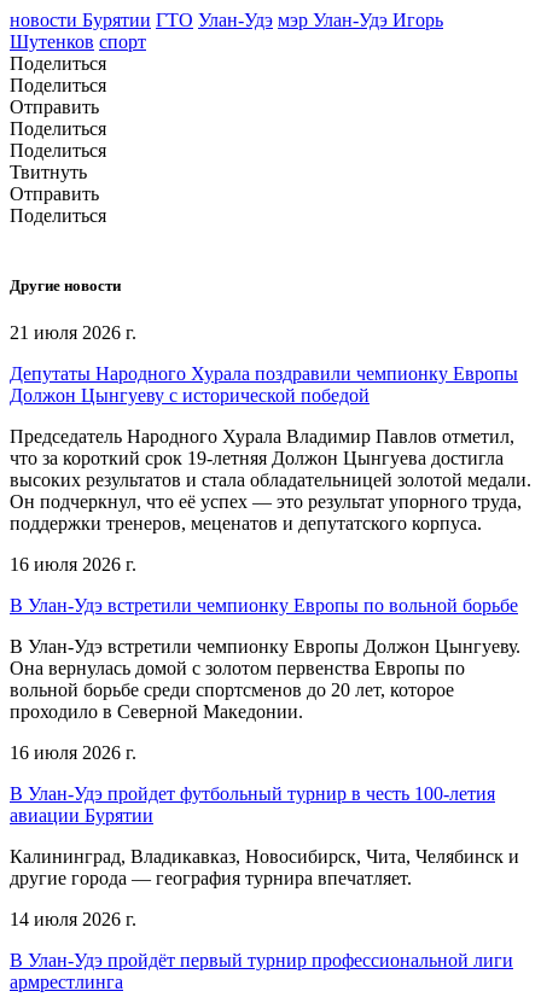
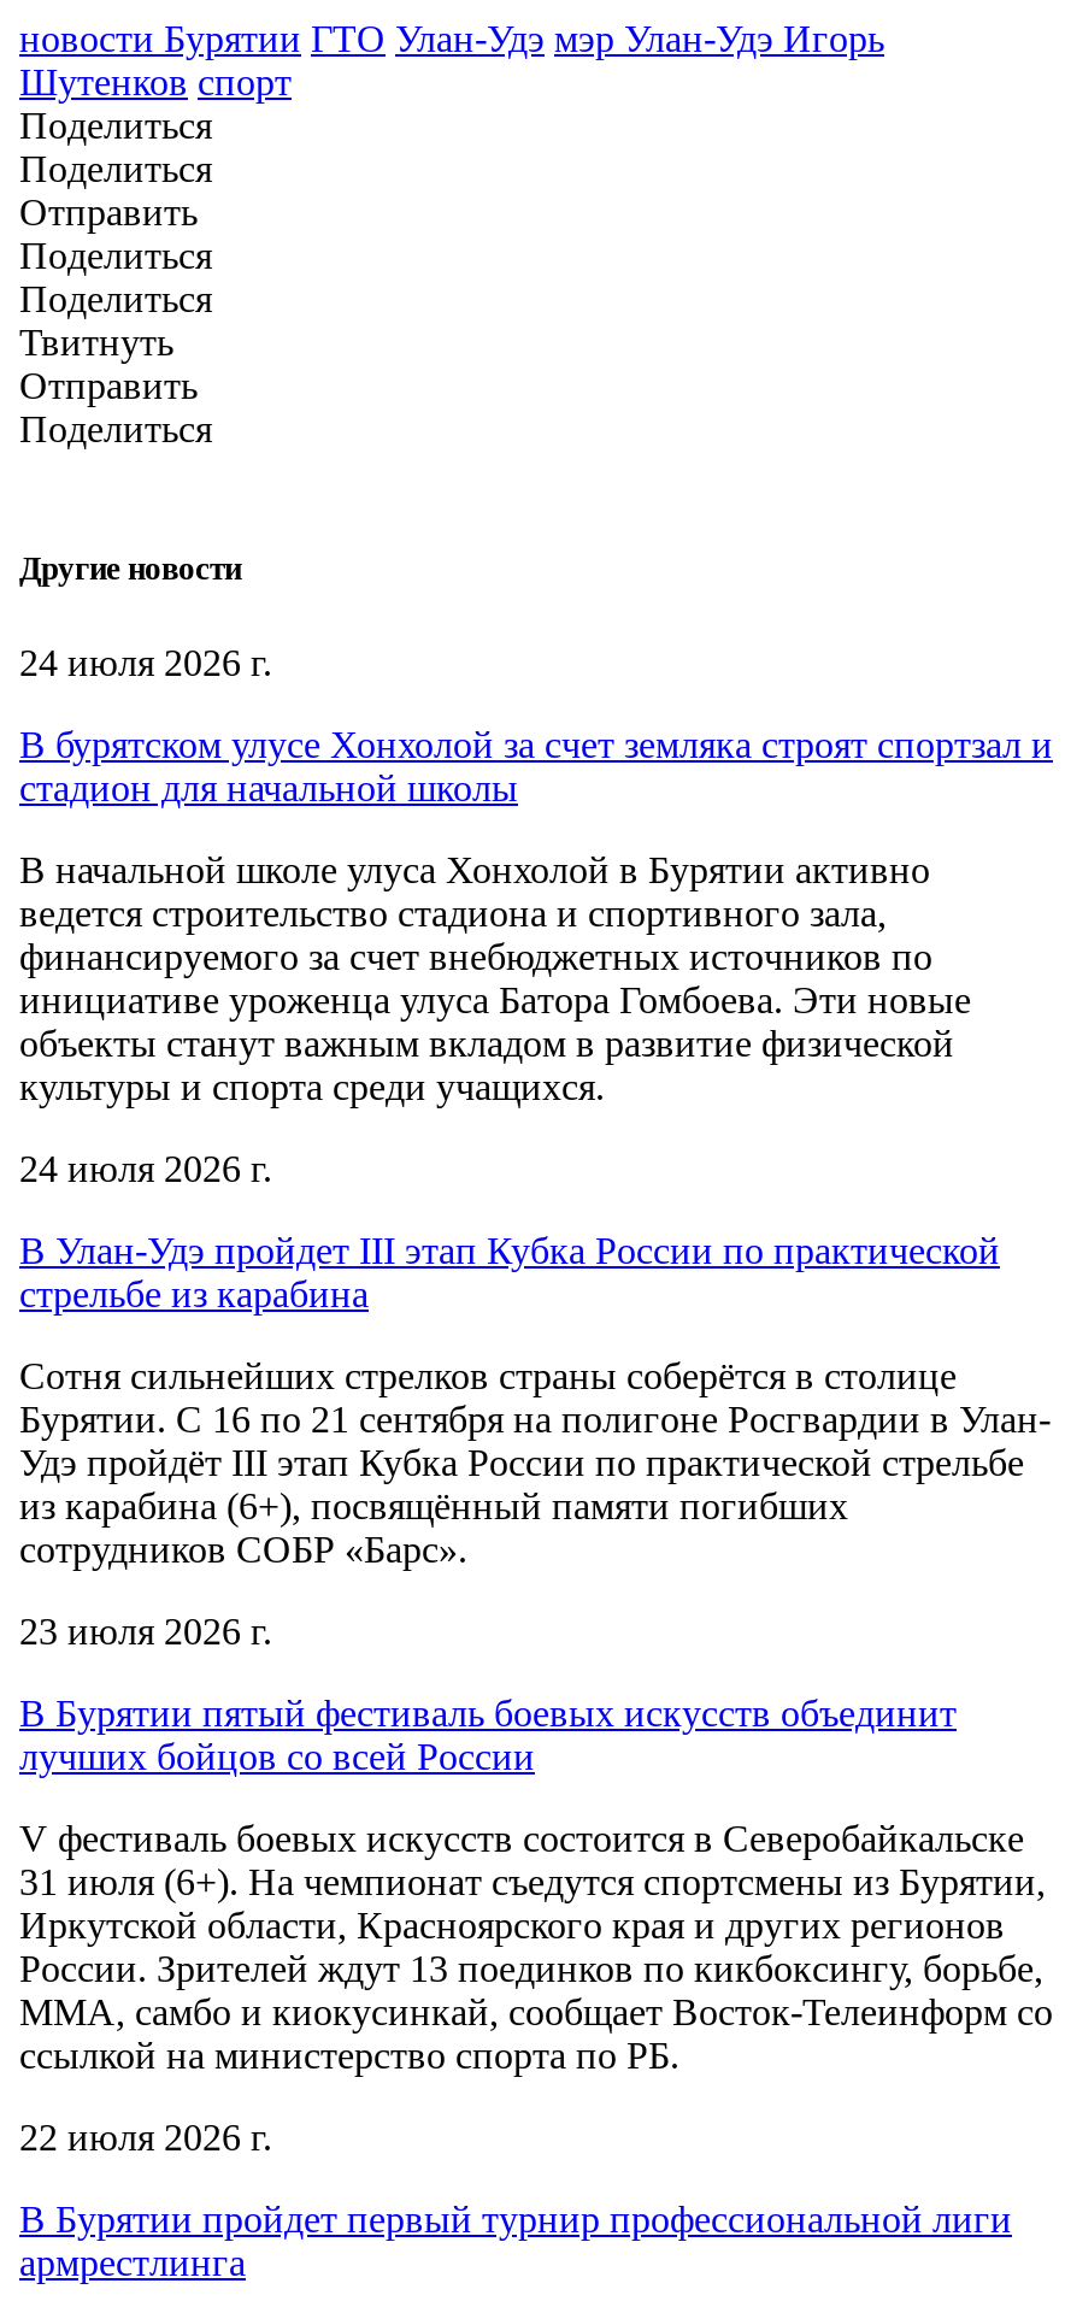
- 21 июля 2026 г.
+ 24 июля 2026 г.

- Депутаты Народного Хурала поздравили чемпионку Европы
- Должон Цынгуеву с исторической победой
+ В бурятском улусе Хонхолой за счет земляка строят спортзал и
+ стадион для начальной школы

- Председатель Народного Хурала Владимир Павлов отметил,
- что за короткий срок 19-летняя Должон Цынгуева достигла
- высоких результатов и стала обладательницей золотой медали.
- Он подчеркнул, что её успех — это результат упорного труда,
- поддержки тренеров, меценатов и депутатского корпуса.
+ В начальной школе улуса Хонхолой в Бурятии активно
+ ведется строительство стадиона и спортивного зала,
+ финансируемого за счет внебюджетных источников по
+ инициативе уроженца улуса Батора Гомбоева. Эти новые
+ объекты станут важным вкладом в развитие физической
+ культуры и спорта среди учащихся.

- 16 июля 2026 г.
+ 24 июля 2026 г.

- В Улан-Удэ встретили чемпионку Европы по вольной борьбе
+ В Улан-Удэ пройдет III этап Кубка России по практической
+ стрельбе из карабина

- В Улан-Удэ встретили чемпионку Европы Должон Цынгуеву.
- Она вернулась домой с золотом первенства Европы по
- вольной борьбе среди спортсменов до 20 лет, которое
- проходило в Северной Македонии.
+ Сотня сильнейших стрелков страны соберётся в столице
+ Бурятии. С 16 по 21 сентября на полигоне Росгвардии в Улан-
+ Удэ пройдёт III этап Кубка России по практической стрельбе
+ из карабина (6+), посвящённый памяти погибших
+ сотрудников СОБР «Барс».

- 16 июля 2026 г.
+ 23 июля 2026 г.

- В Улан-Удэ пройдет футбольный турнир в честь 100-летия
- авиации Бурятии
+ В Бурятии пятый фестиваль боевых искусств объединит
+ лучших бойцов со всей России

- Калининград, Владикавказ, Новосибирск, Чита, Челябинск и
- другие города — география турнира впечатляет.
+ V фестиваль боевых искусств состоится в Северобайкальске
+ 31 июля (6+). На чемпионат съедутся спортсмены из Бурятии,
+ Иркутской области, Красноярского края и других регионов
+ России. Зрителей ждут 13 поединков по кикбоксингу, борьбе,
+ ММА, самбо и киокусинкай, сообщает Восток-Телеинформ со
+ ссылкой на министерство спорта по РБ.

- 14 июля 2026 г.
+ 22 июля 2026 г.

- В Улан-Удэ пройдёт первый турнир профессиональной лиги
+ В Бурятии пройдет первый турнир профессиональной лиги
